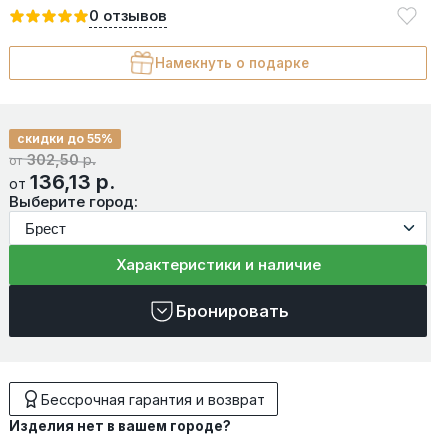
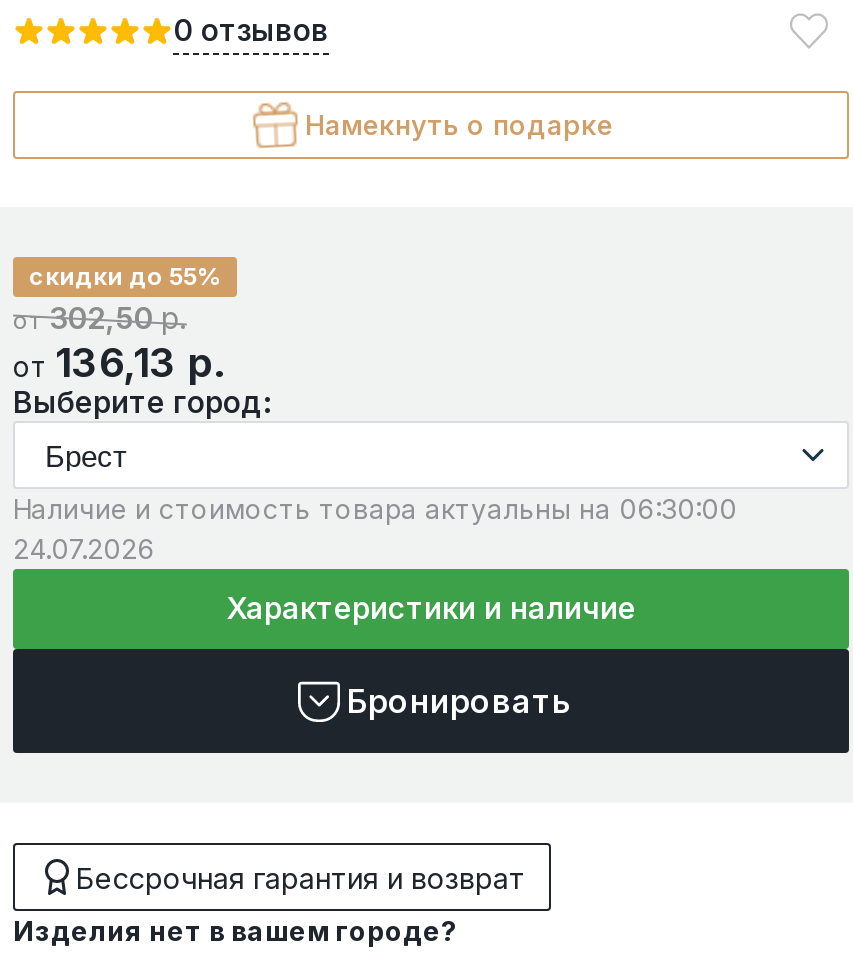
+ Наличие и стоимость товара актуальны на 06:30:00
+ 24.07.2026
